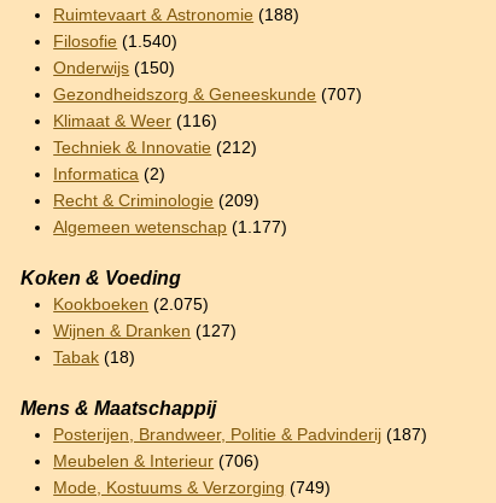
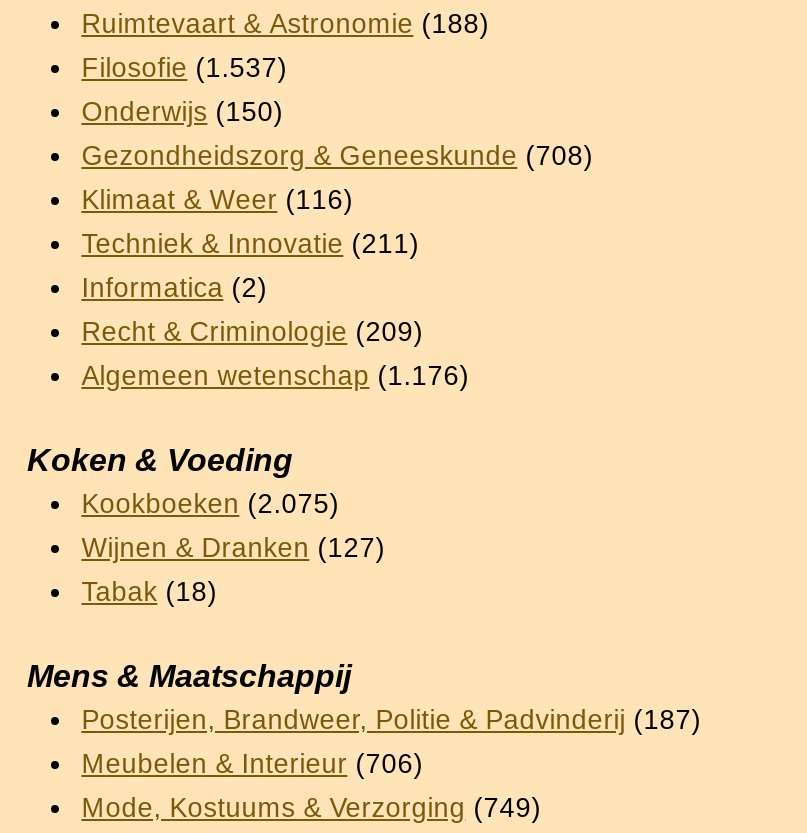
- Filosofie (1.540)
+ Filosofie (1.537)

- Gezondheidszorg & Geneeskunde (707)
+ Gezondheidszorg & Geneeskunde (708)

- Techniek & Innovatie (212)
+ Techniek & Innovatie (211)

- Algemeen wetenschap (1.177)
+ Algemeen wetenschap (1.176)
